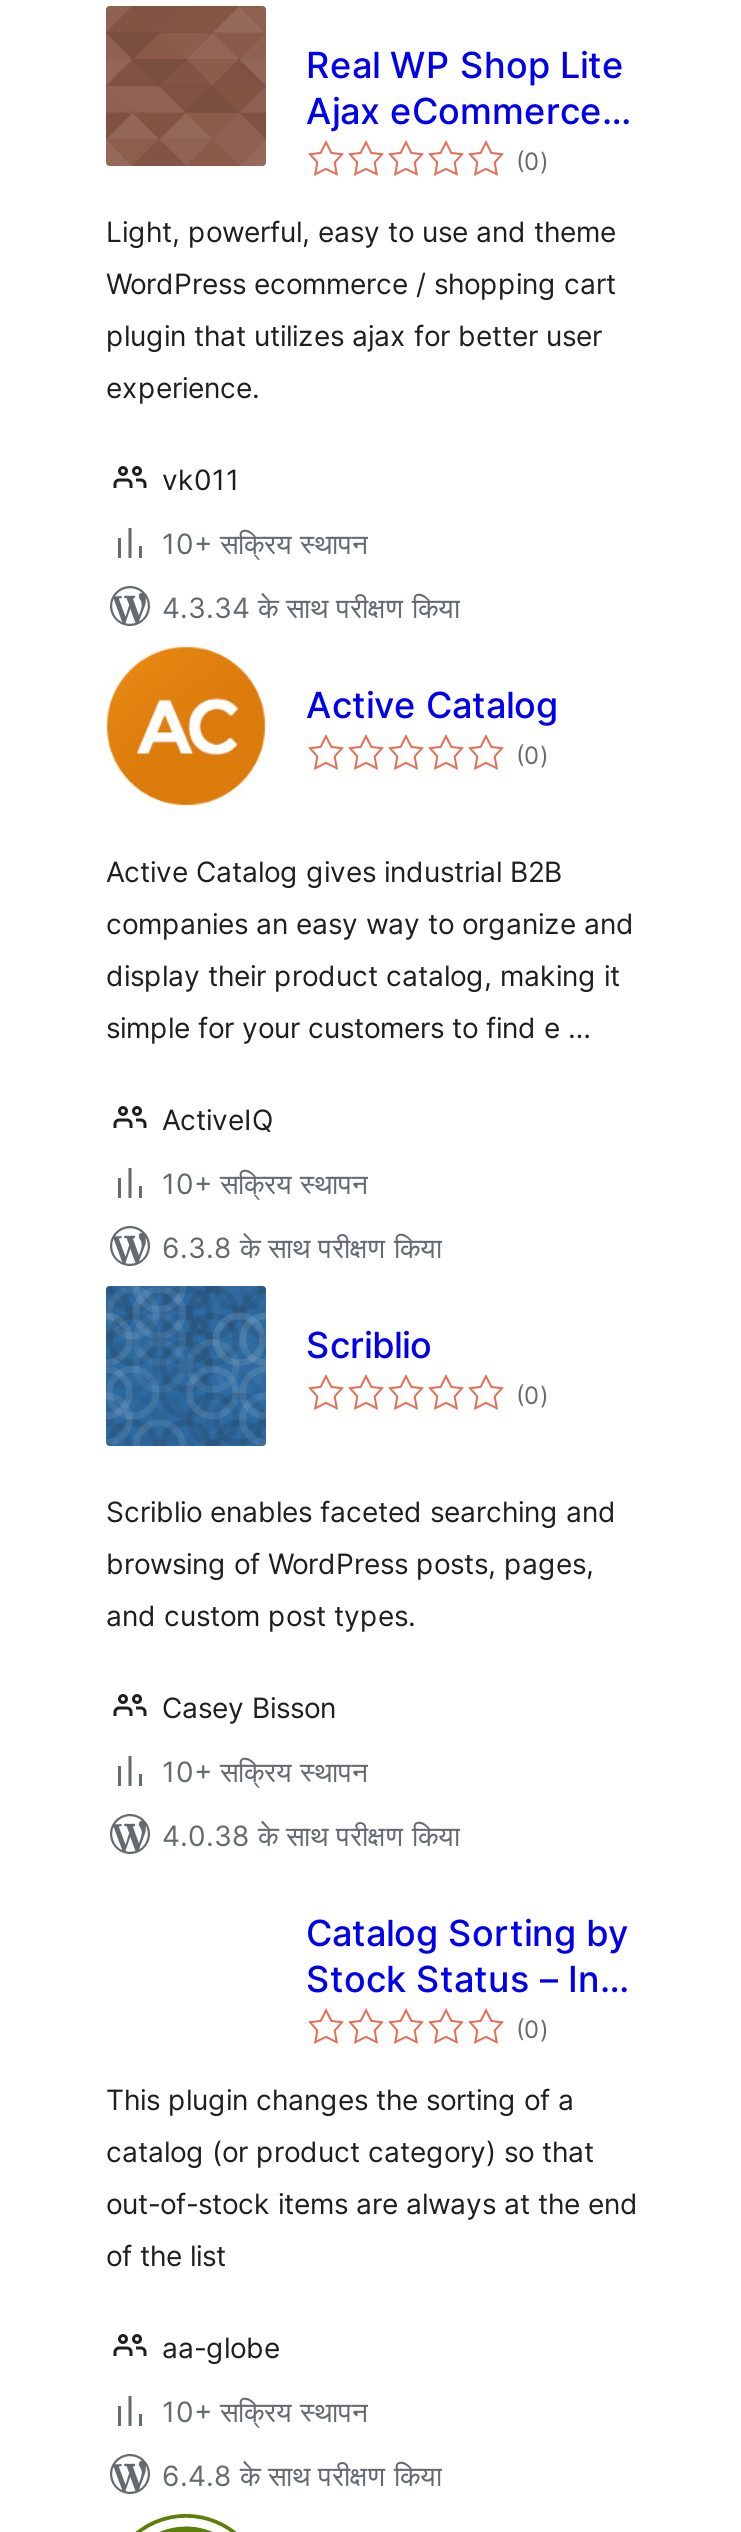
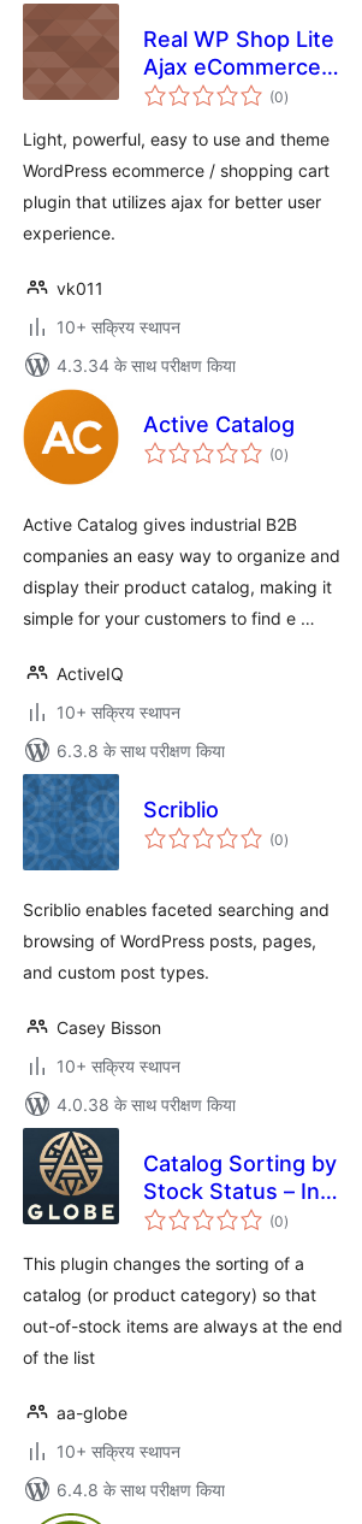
+ [image]
